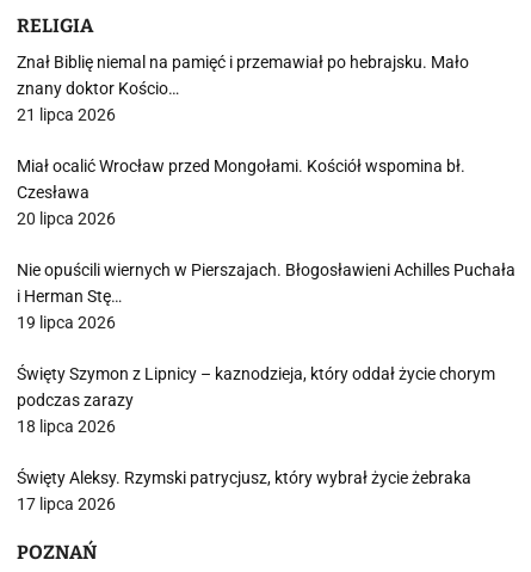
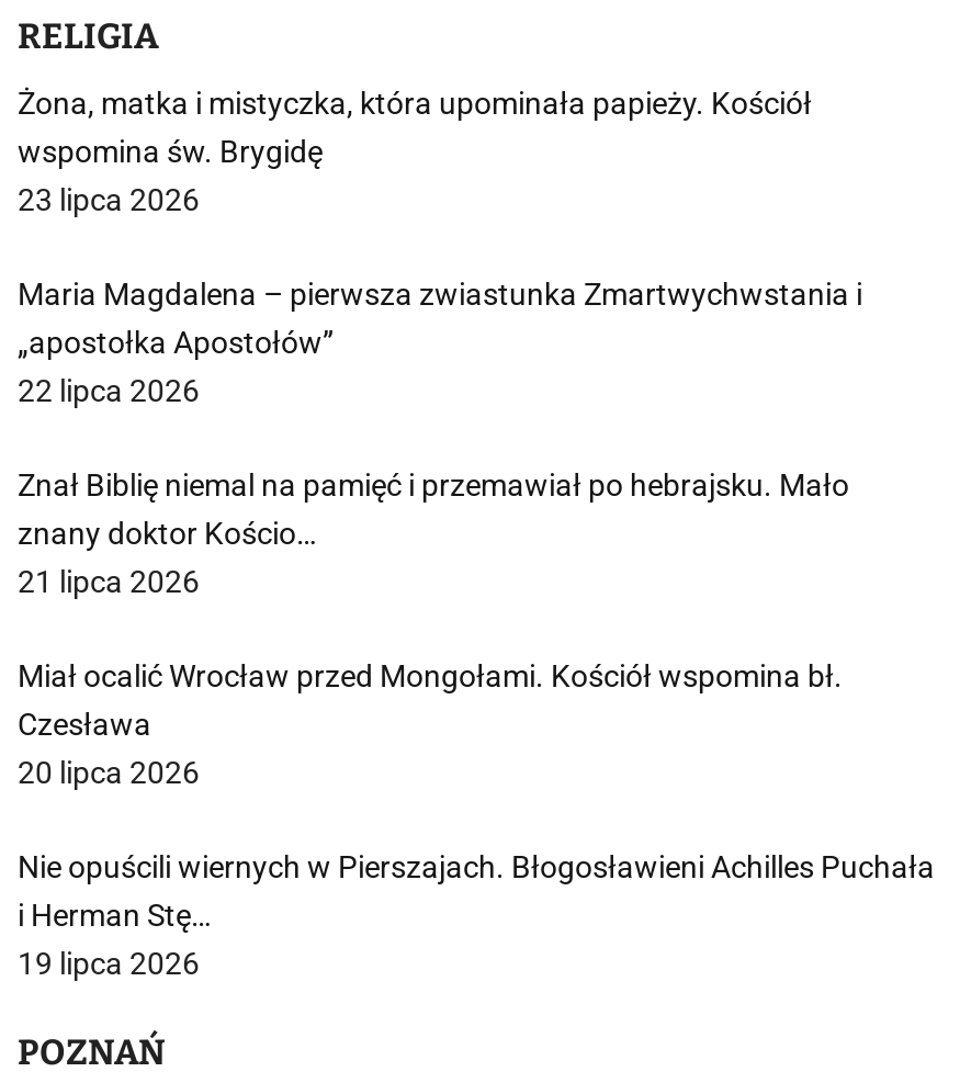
+ Żona, matka i mistyczka, która upominała papieży. Kościół
+ wspomina św. Brygidę
+ 23 lipca 2026
+ Maria Magdalena – pierwsza zwiastunka Zmartwychwstania i
+ „apostołka Apostołów”
+ 22 lipca 2026

moved down: Znał Biblię niemal na pamięć i przemawiał po hebrajsku. Mało | znany doktor Kościo… | 21 lipca 2026 | ... | i Herman Stę… | 19 lipca 2026

- Święty Szymon z Lipnicy – kaznodzieja, który oddał życie chorym
- podczas zarazy
- 18 lipca 2026
- Święty Aleksy. Rzymski patrycjusz, który wybrał życie żebraka
- 17 lipca 2026
